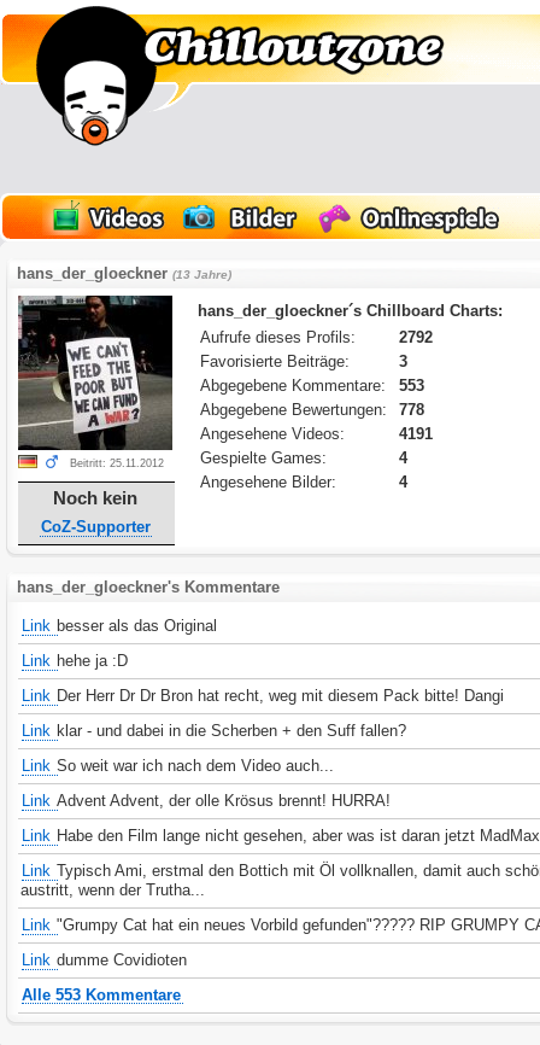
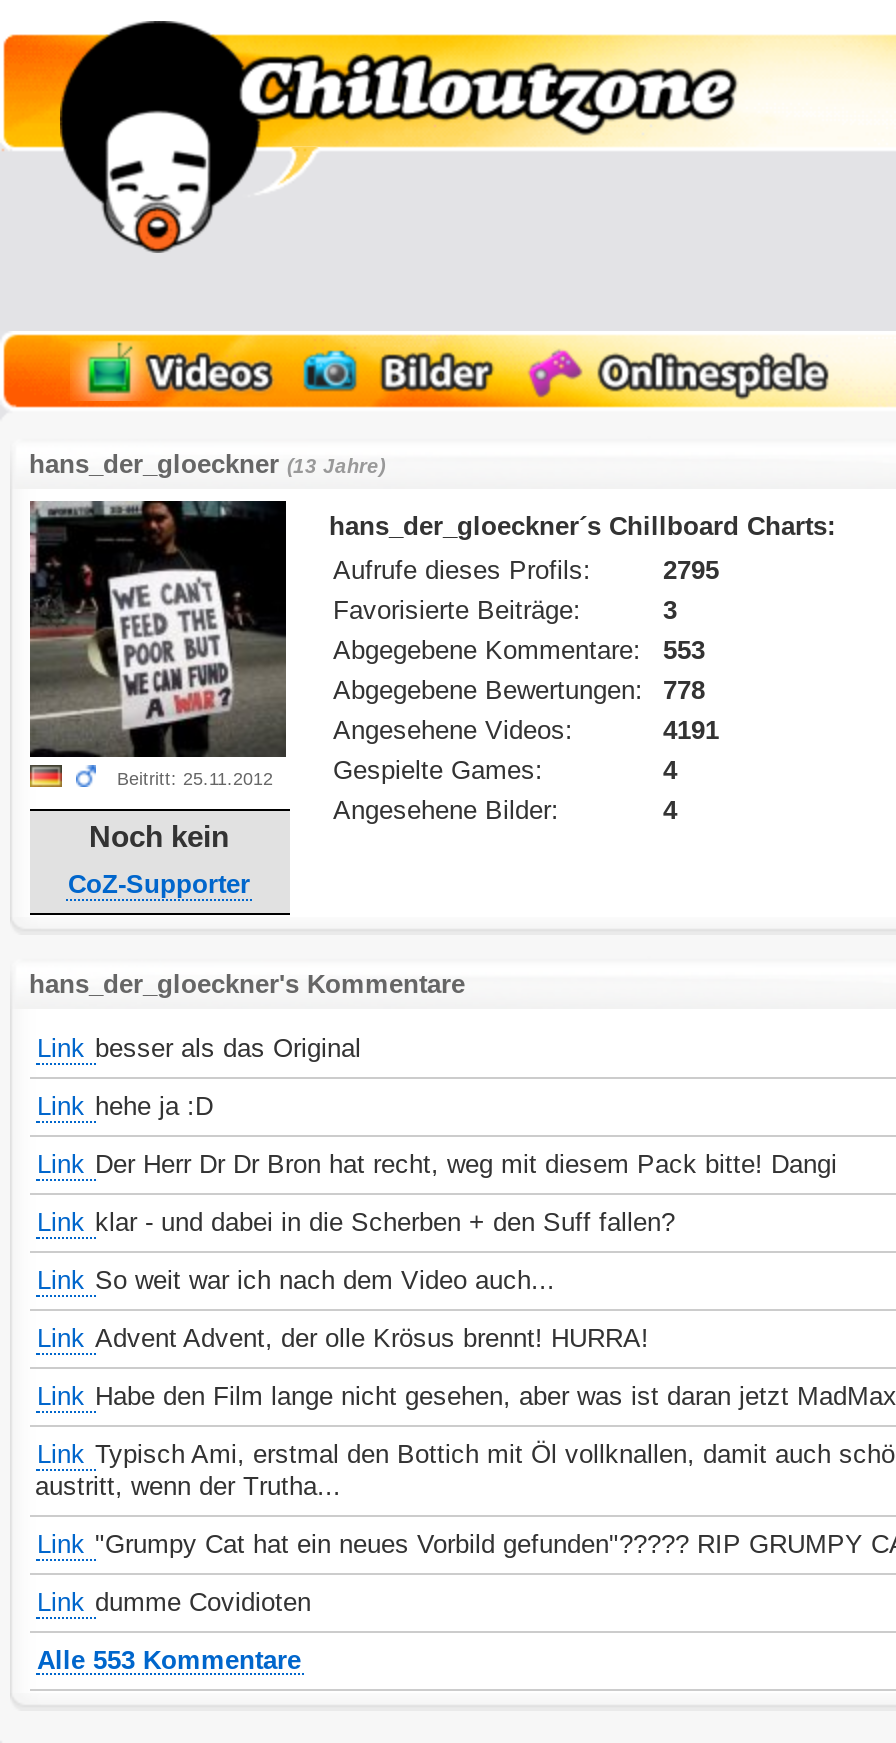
- 2792
+ 2795
